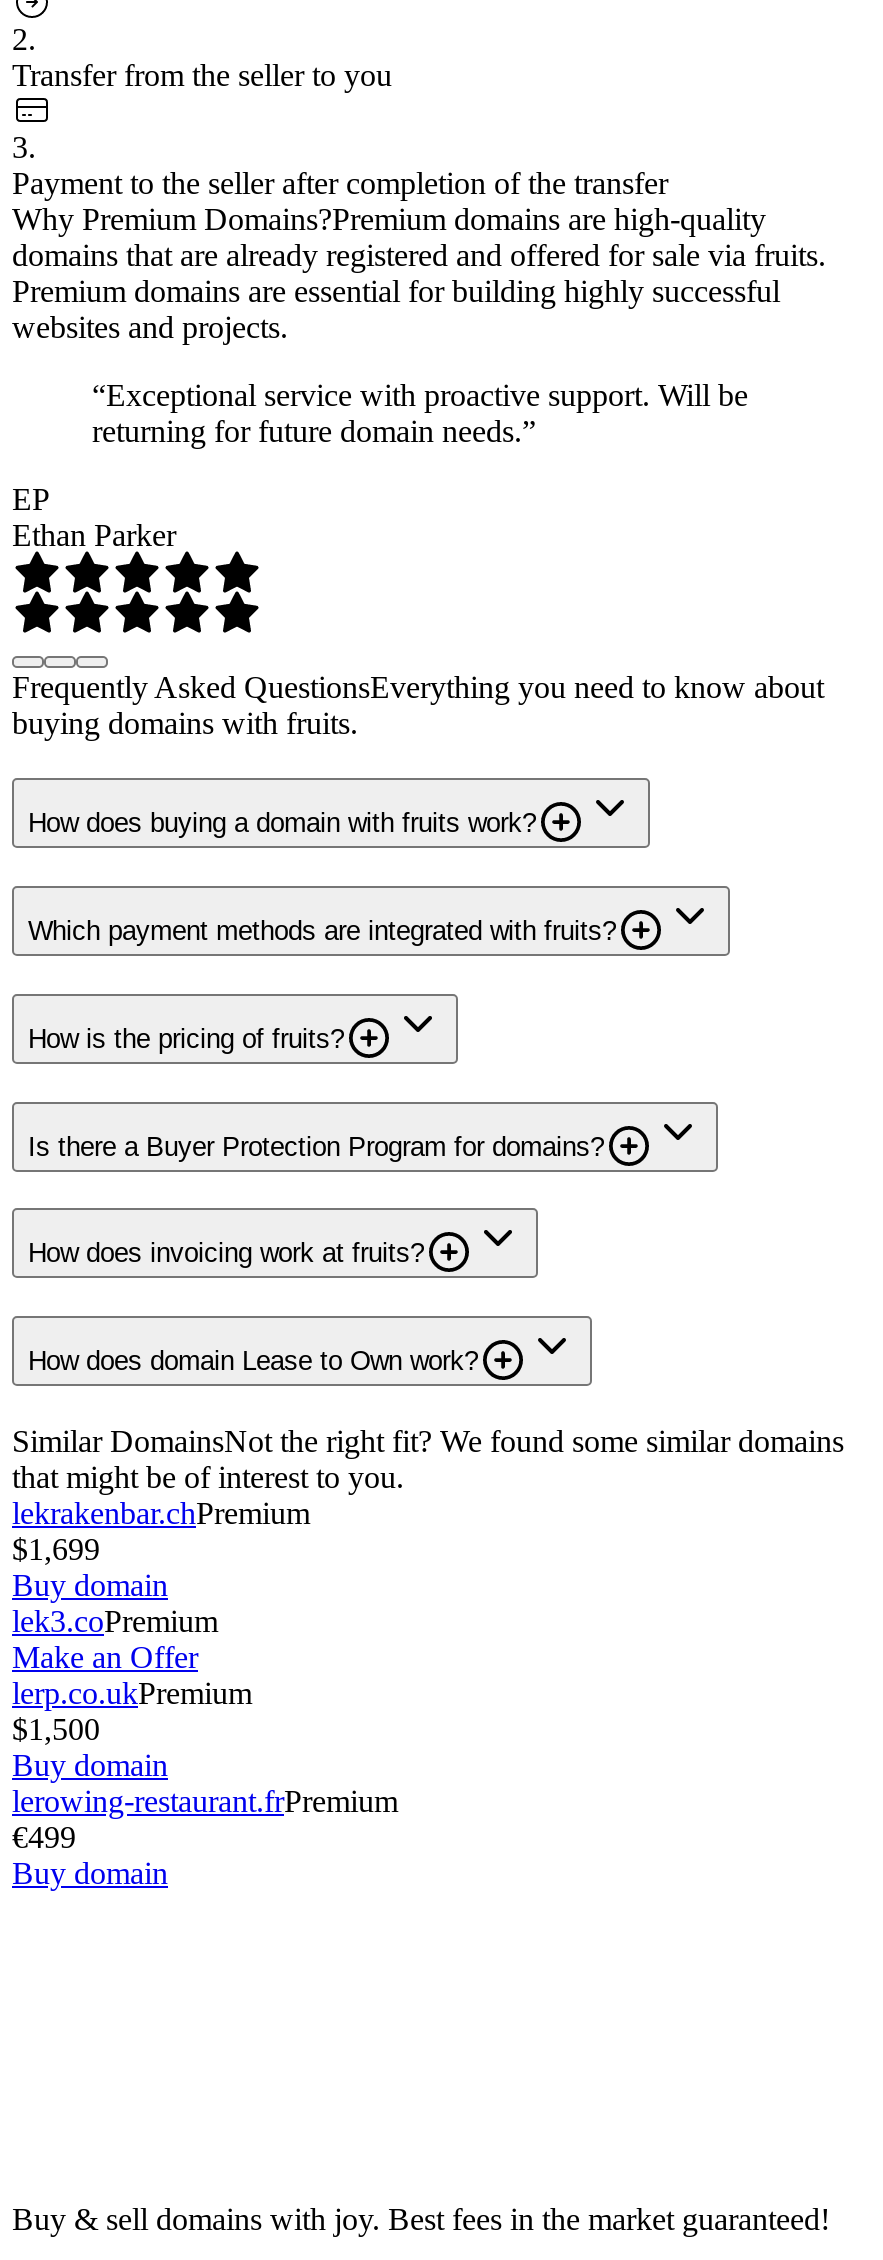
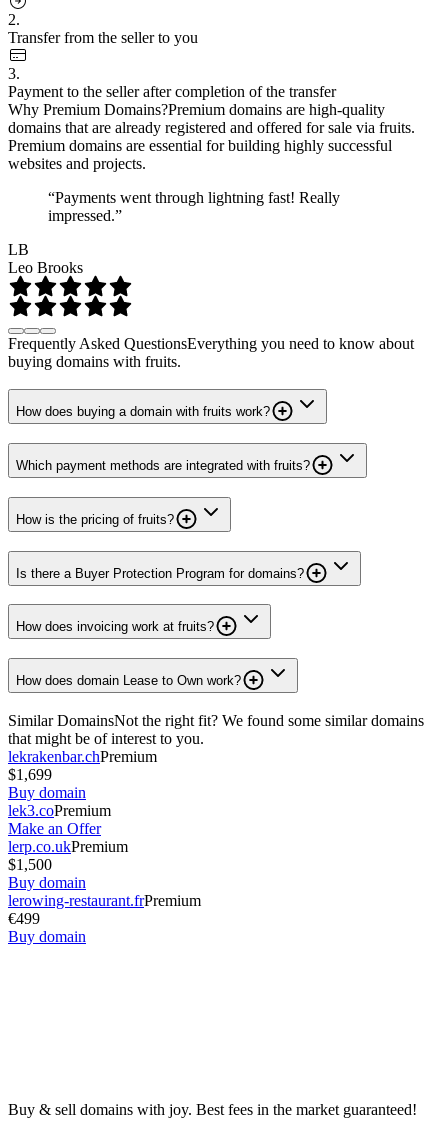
- “Exceptional service with proactive support. Will be
- returning for future domain needs.”
+ “Payments went through lightning fast! Really
+ impressed.”

- EP
- Ethan Parker
+ LB
+ Leo Brooks
